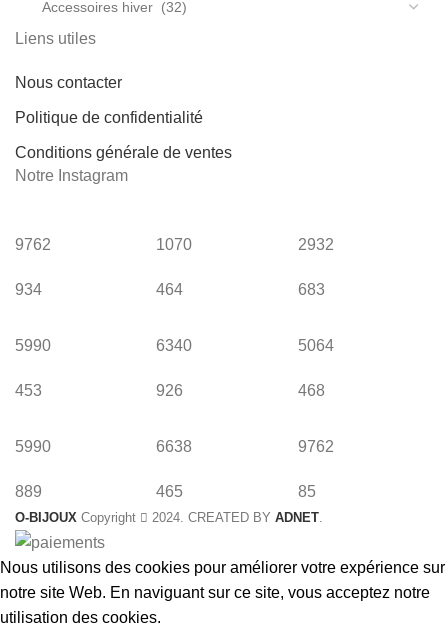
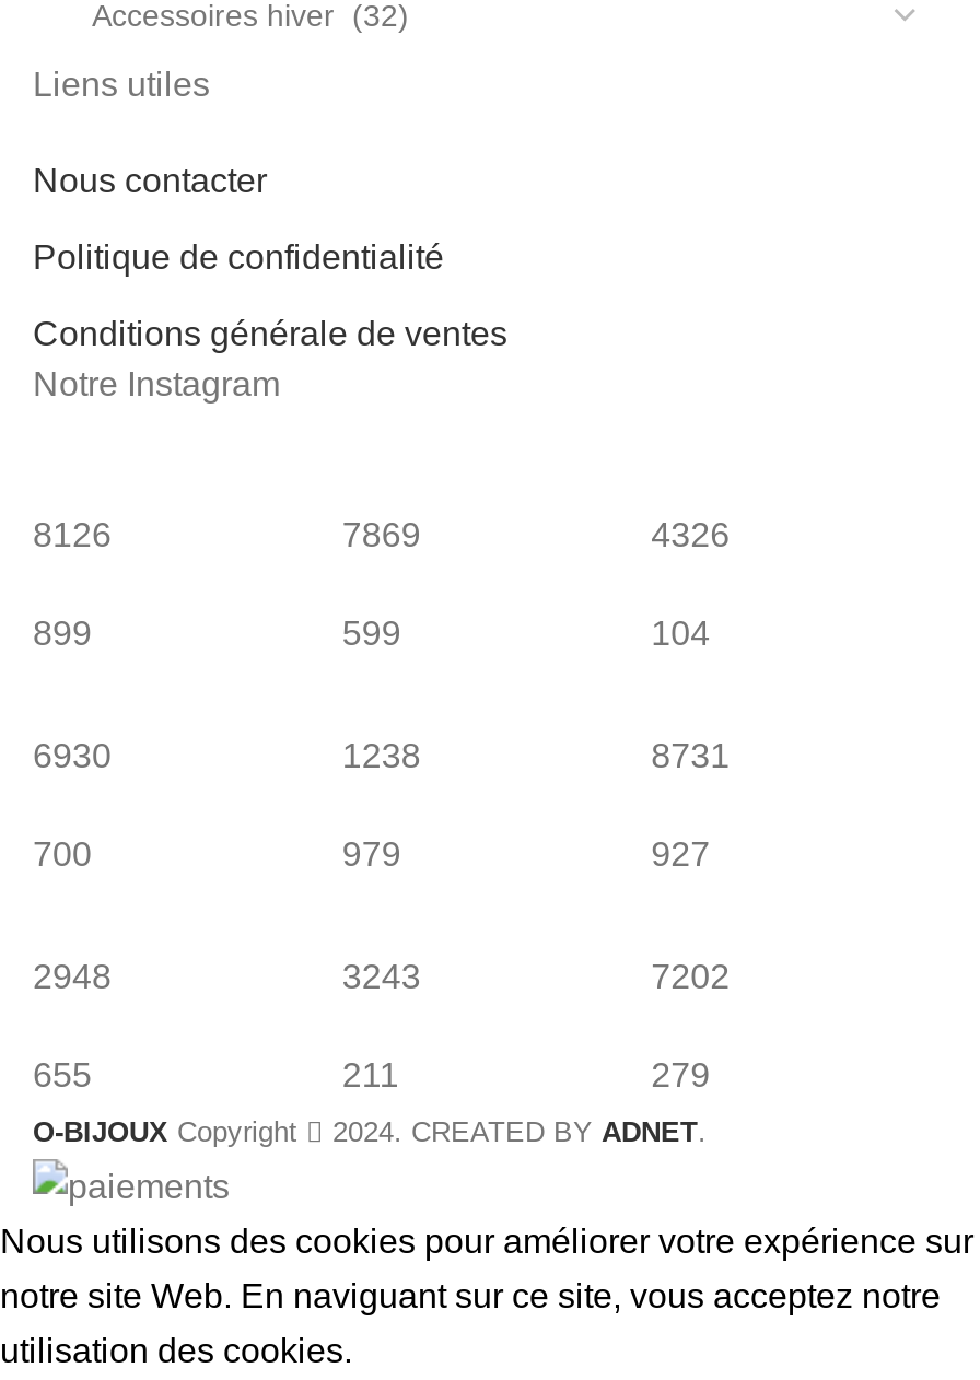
- 9762
+ 8126

- 1070
+ 7869

- 2932
+ 4326

- 934
+ 899

- 464
+ 599

- 683
+ 104

- 5990
+ 6930

- 6340
+ 1238

- 5064
+ 8731

- 453
+ 700

- 926
+ 979

- 468
+ 927

- 5990
+ 2948

- 6638
+ 3243

- 9762
+ 7202

- 889
+ 655

- 465
+ 211

- 85
+ 279
